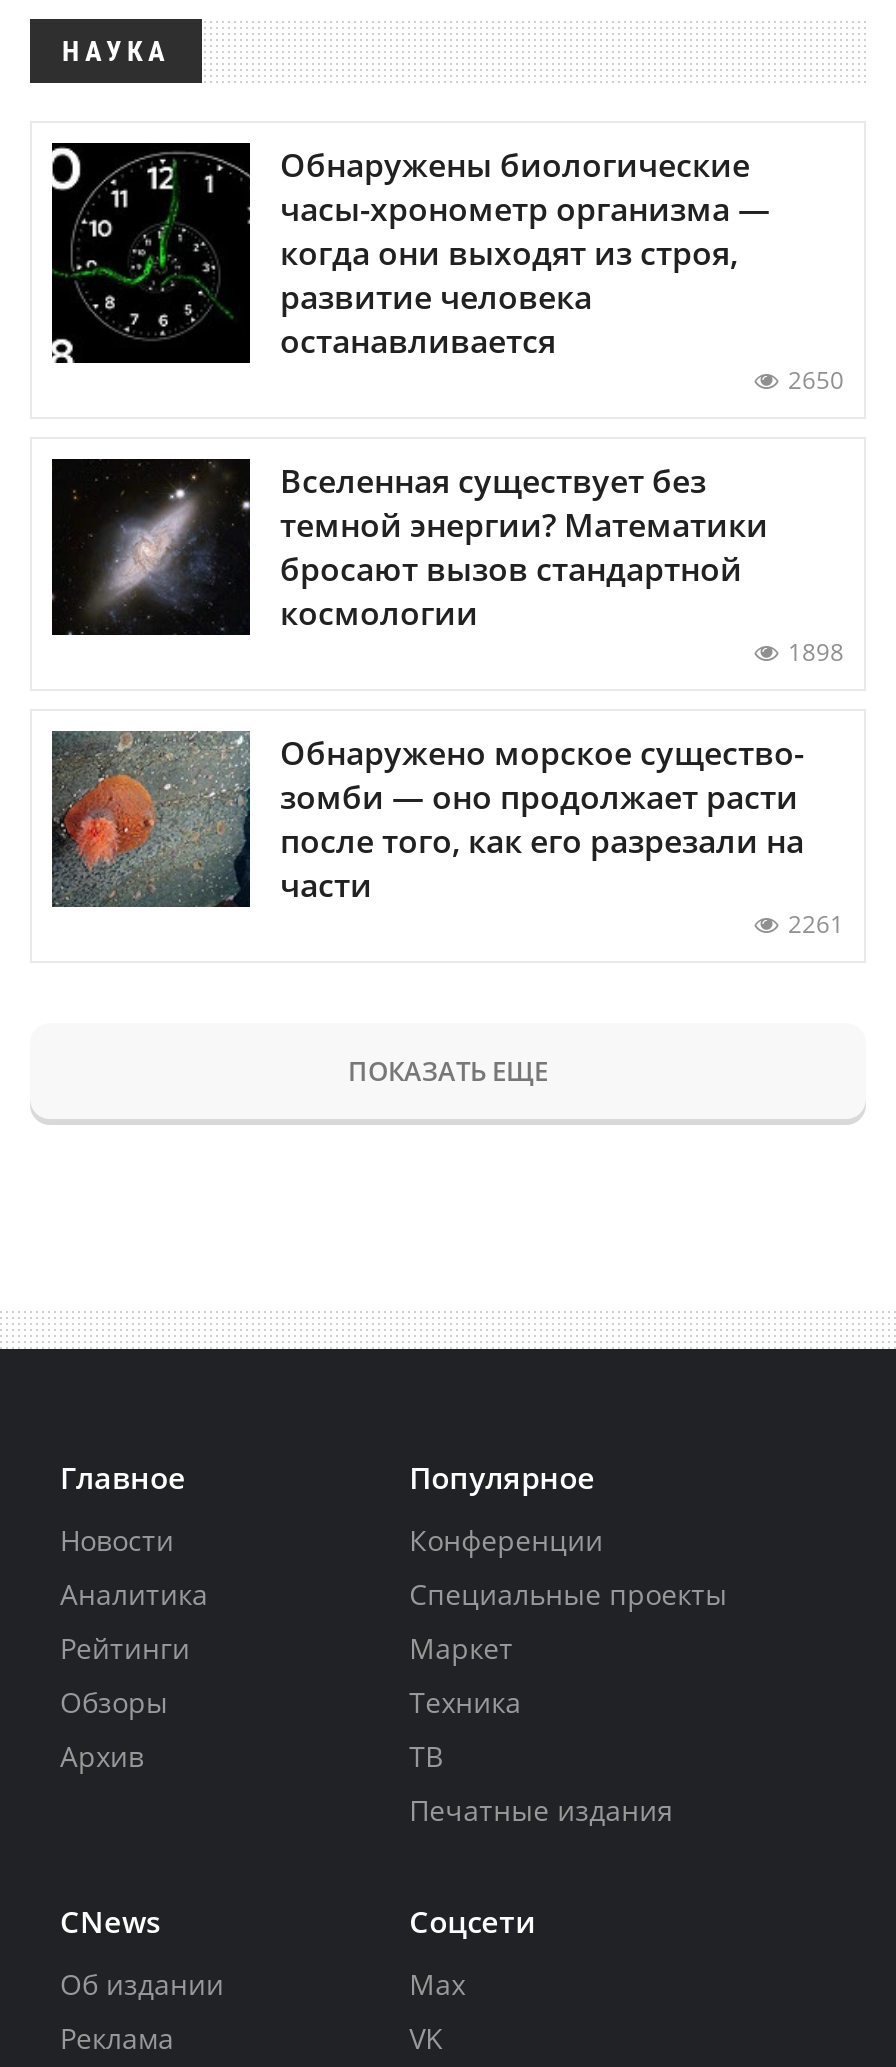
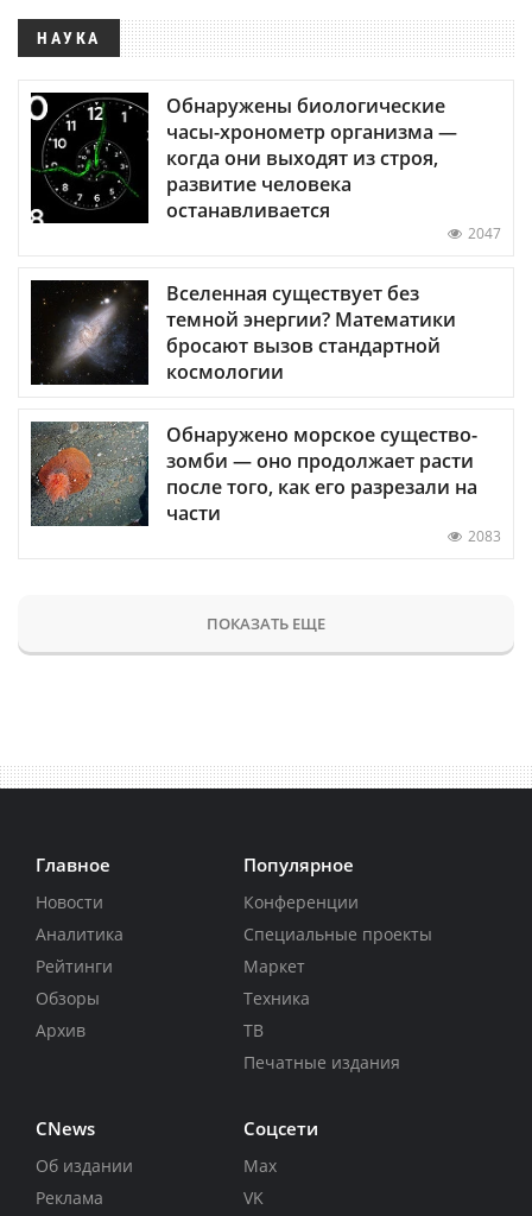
- 2650
+ 2047

- 1898

- 2261
+ 2083
